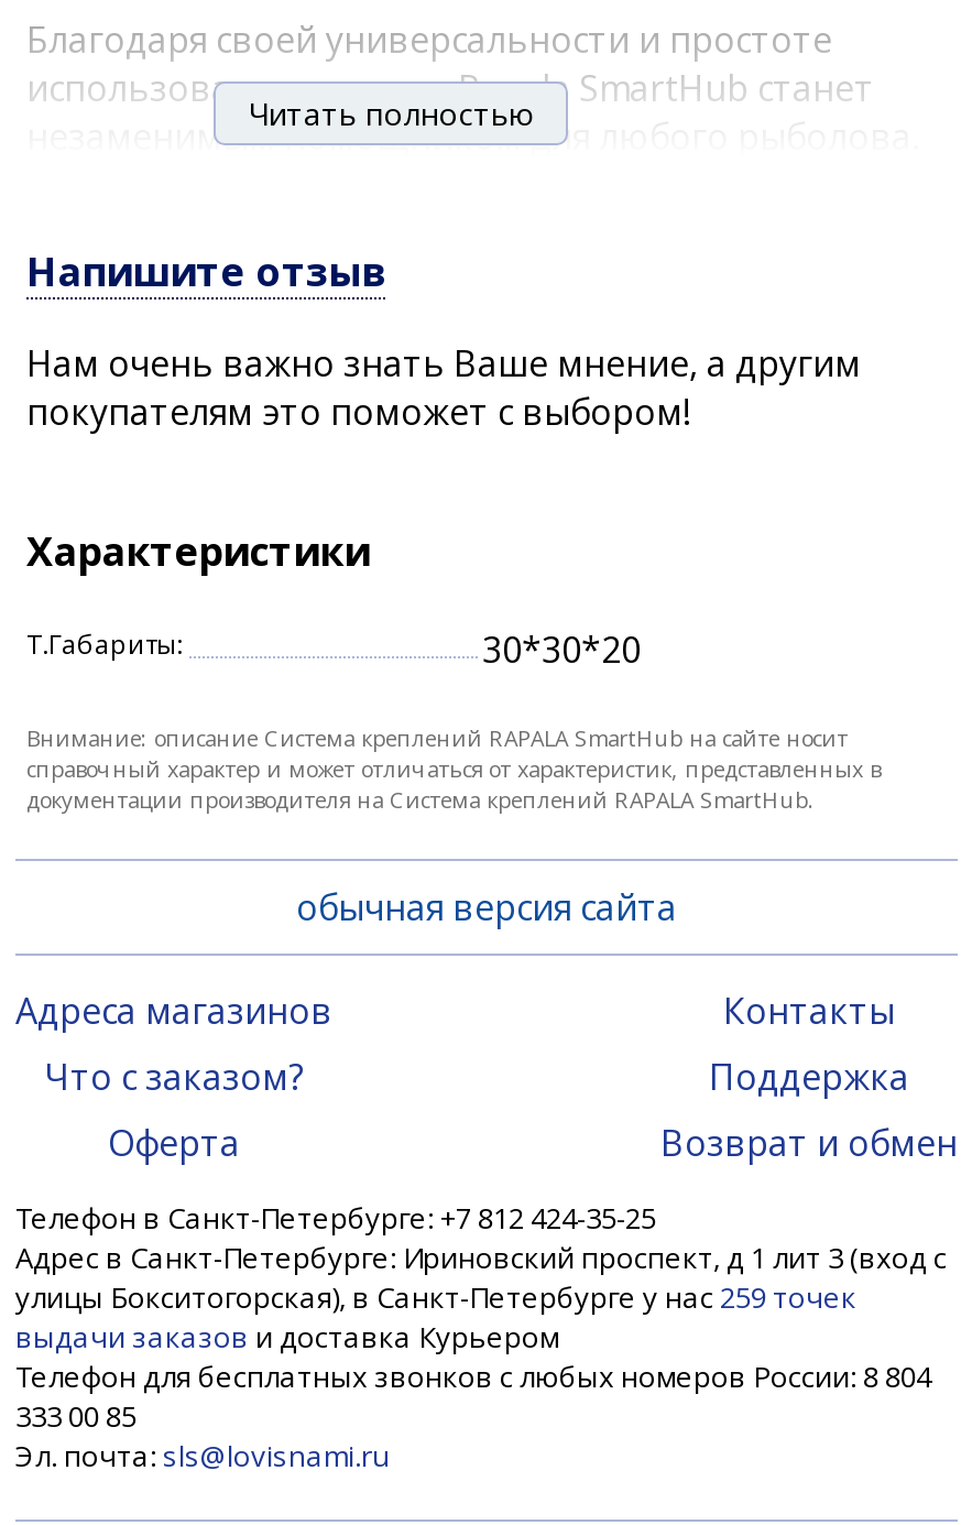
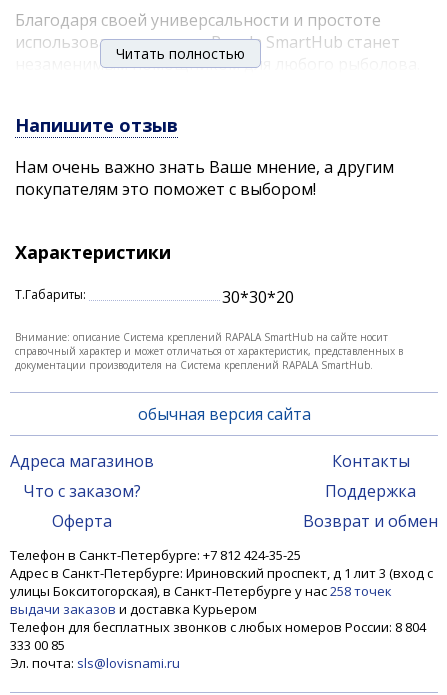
- улицы Бокситогорская), в Санкт-Петербурге у нас 259 точек
+ улицы Бокситогорская), в Санкт-Петербурге у нас 258 точек
